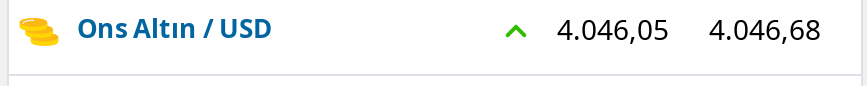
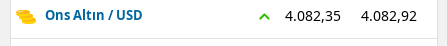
- 4.046,05
+ 4.082,35

- 4.046,68
+ 4.082,92
